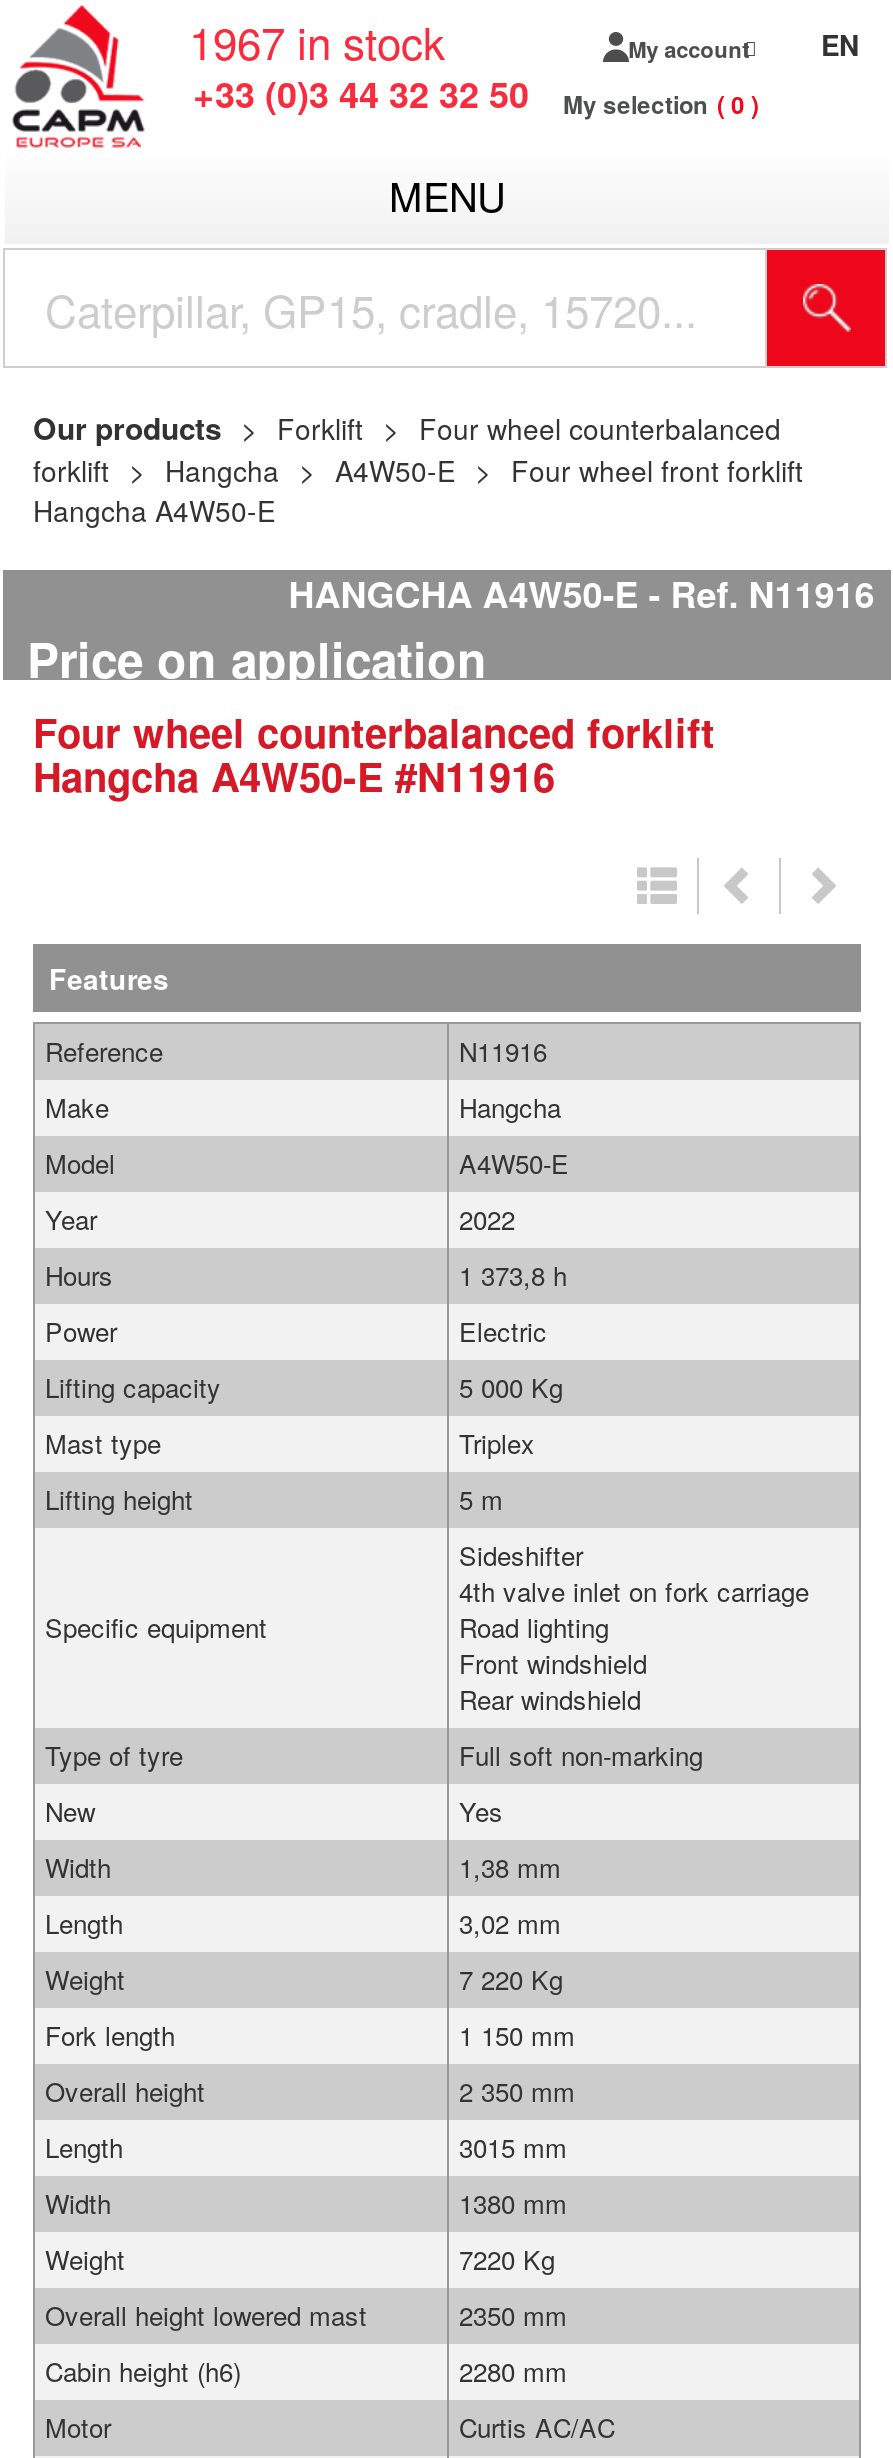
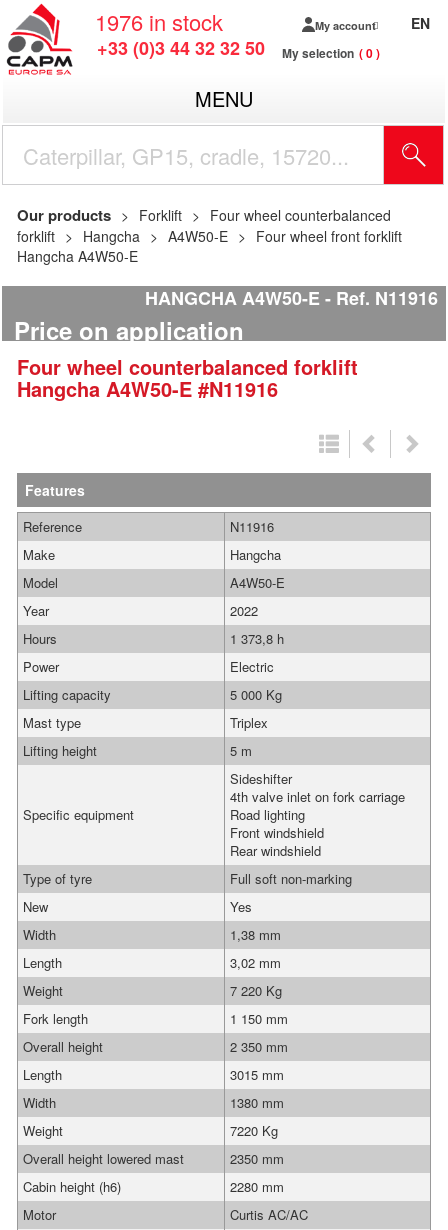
- 1967 in stock
+ 1976 in stock
